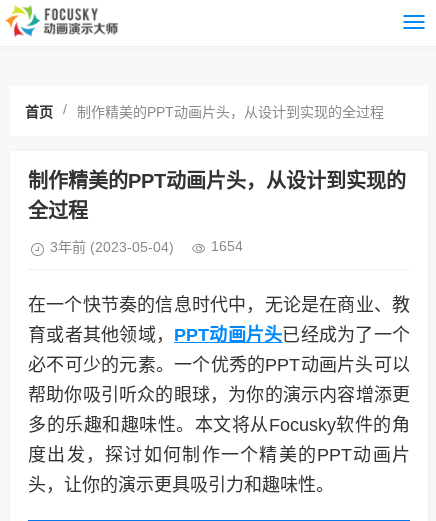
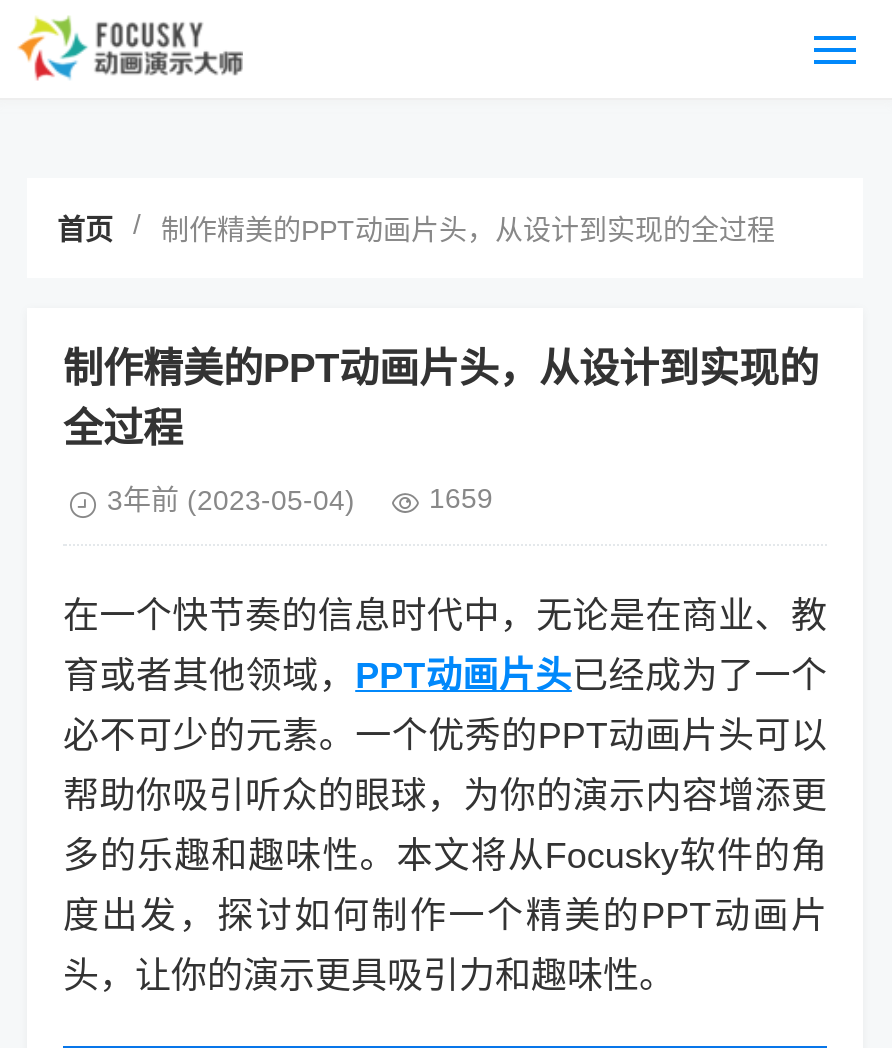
- 1654
+ 1659
